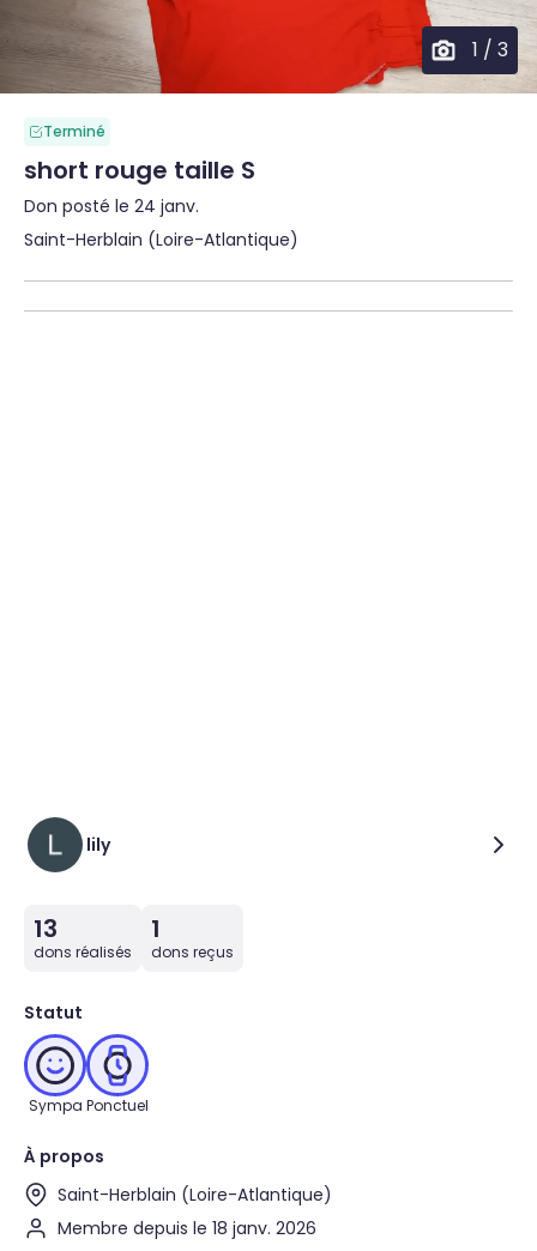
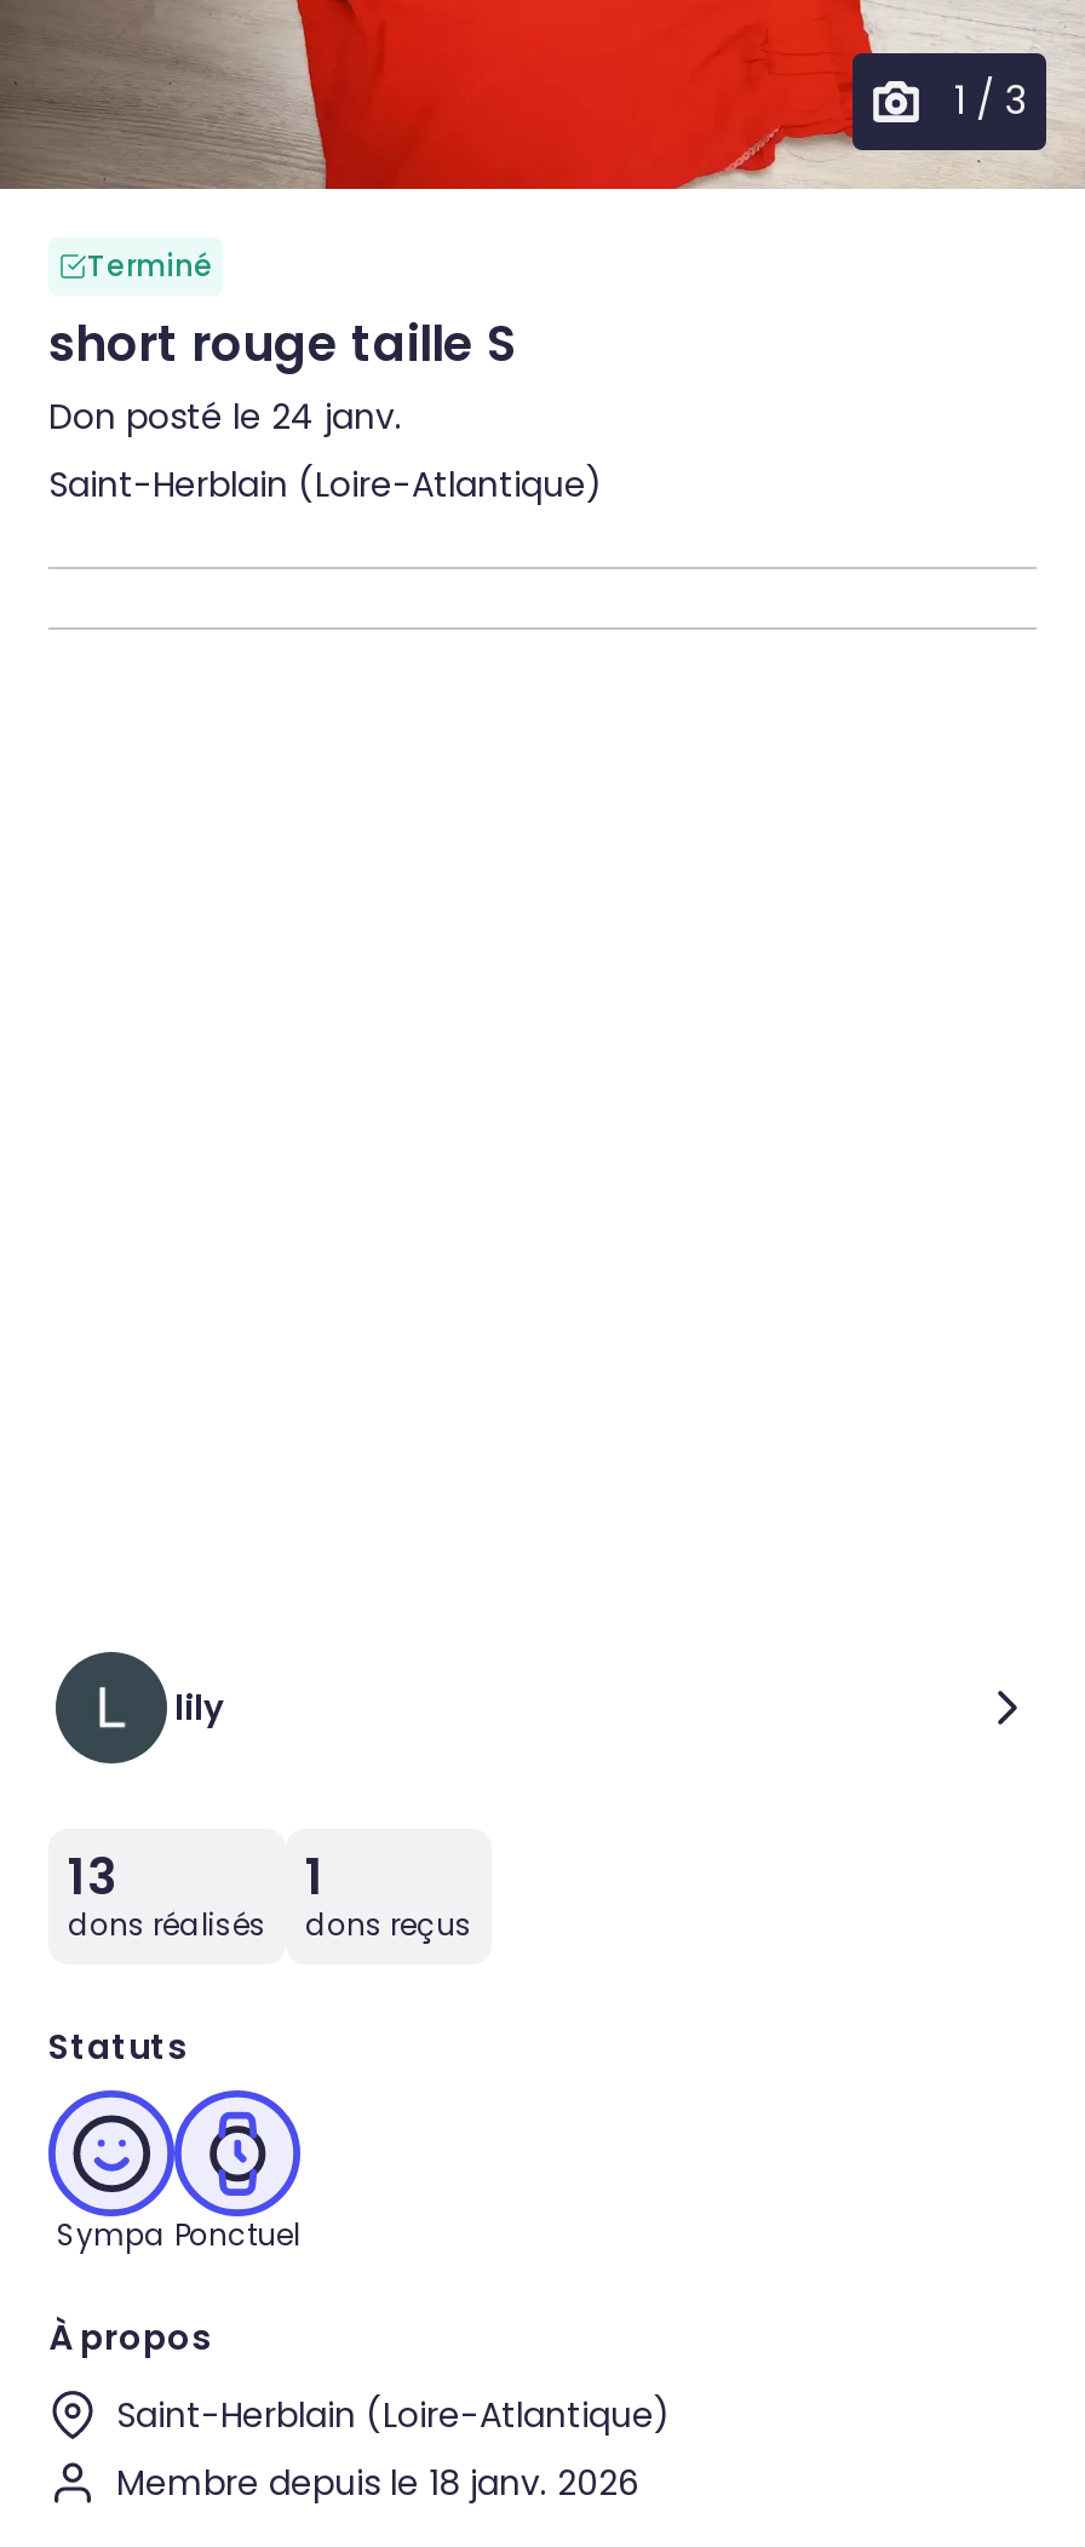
- Statut
+ Statuts
